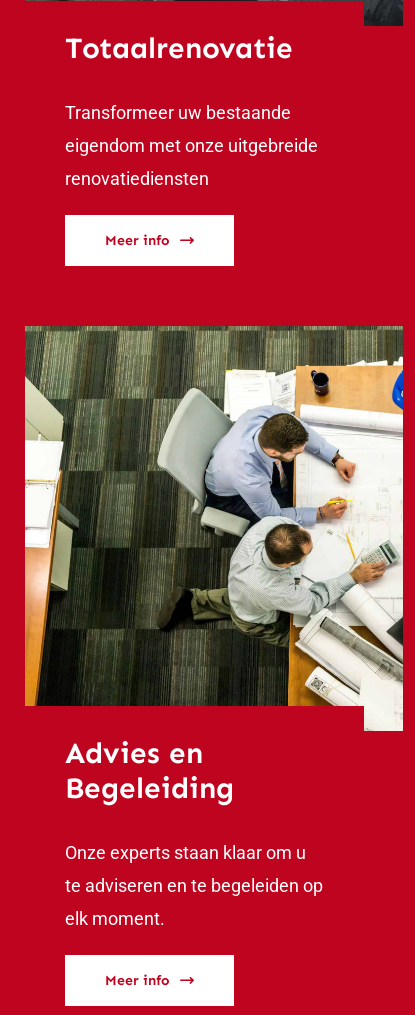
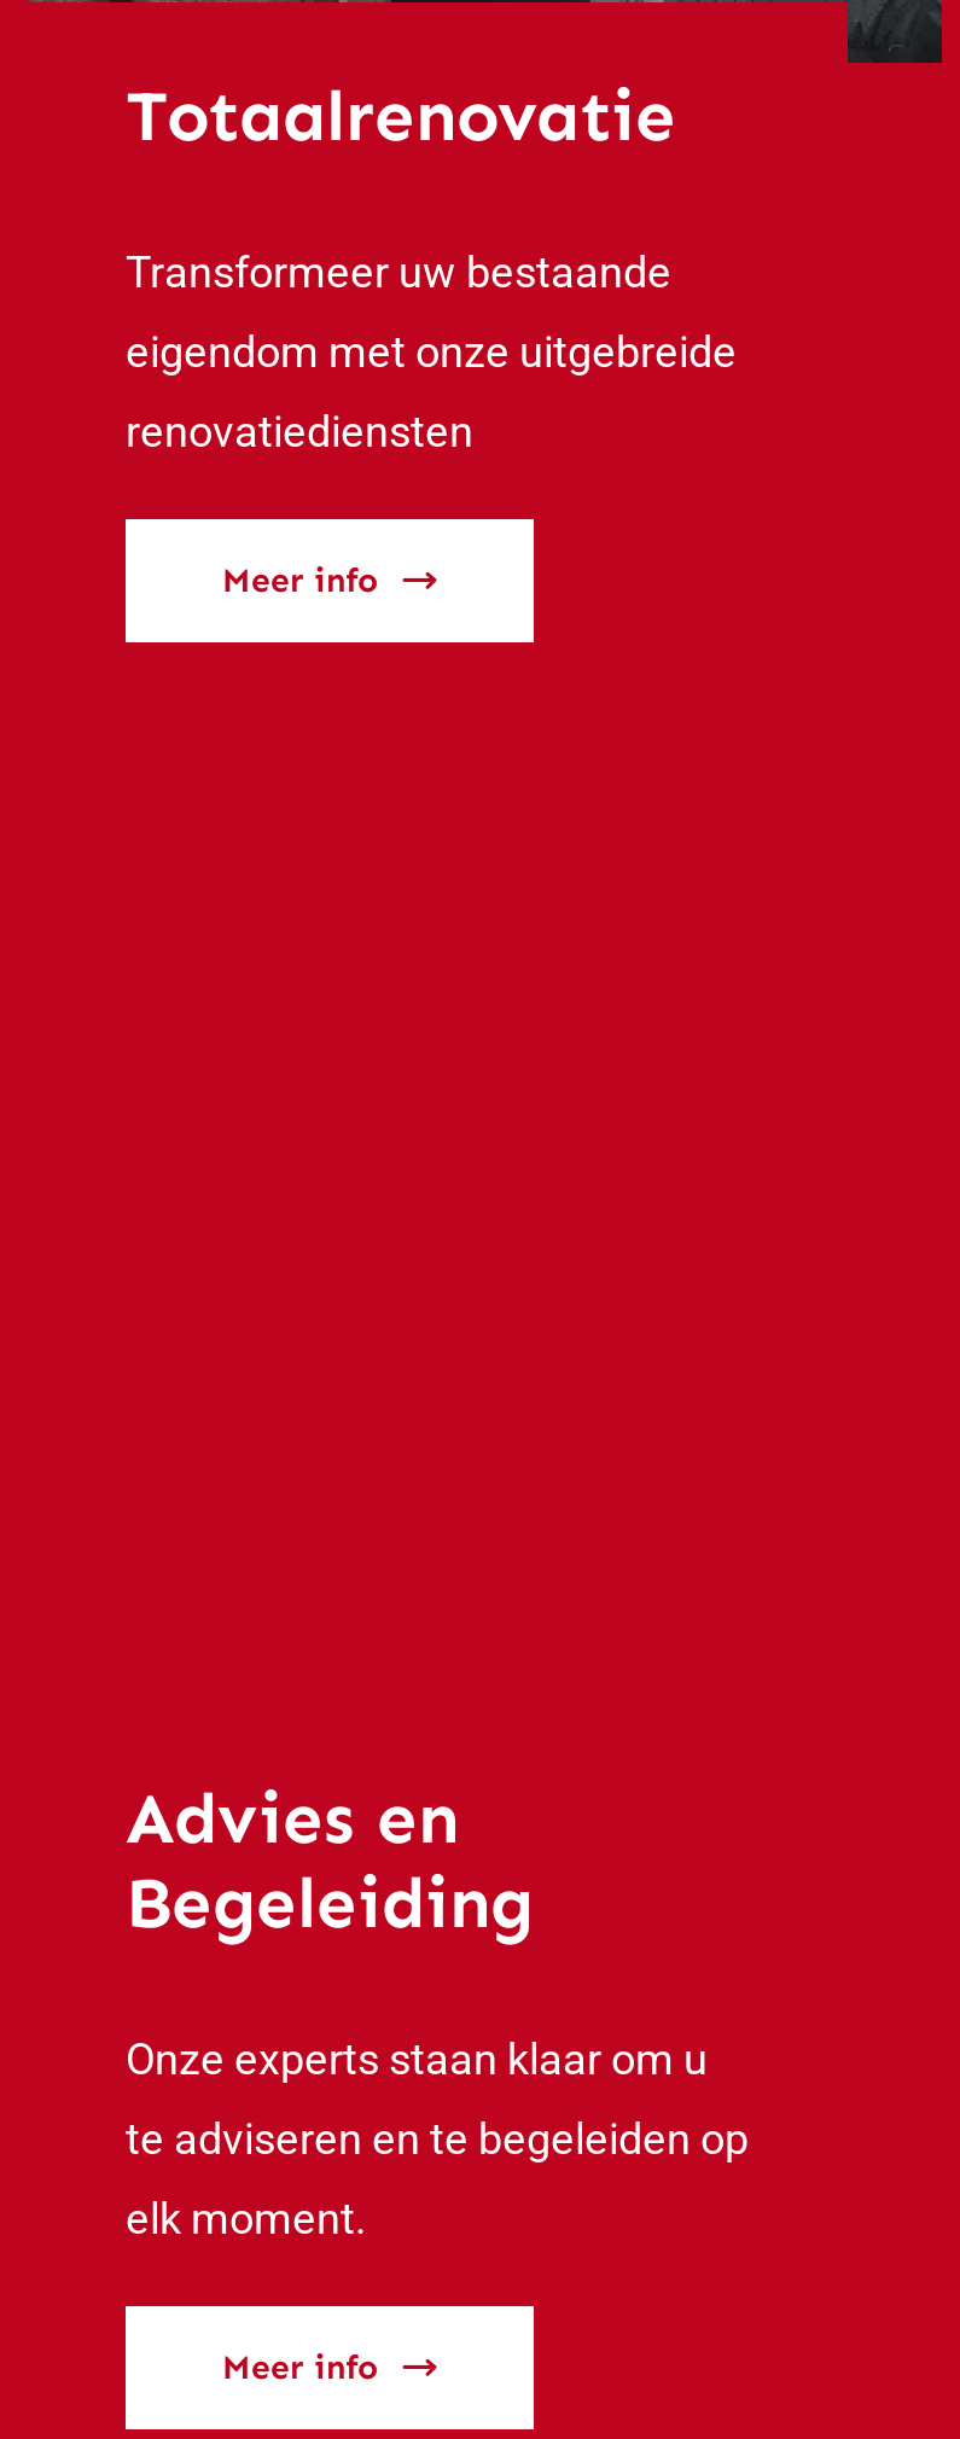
- [image]
